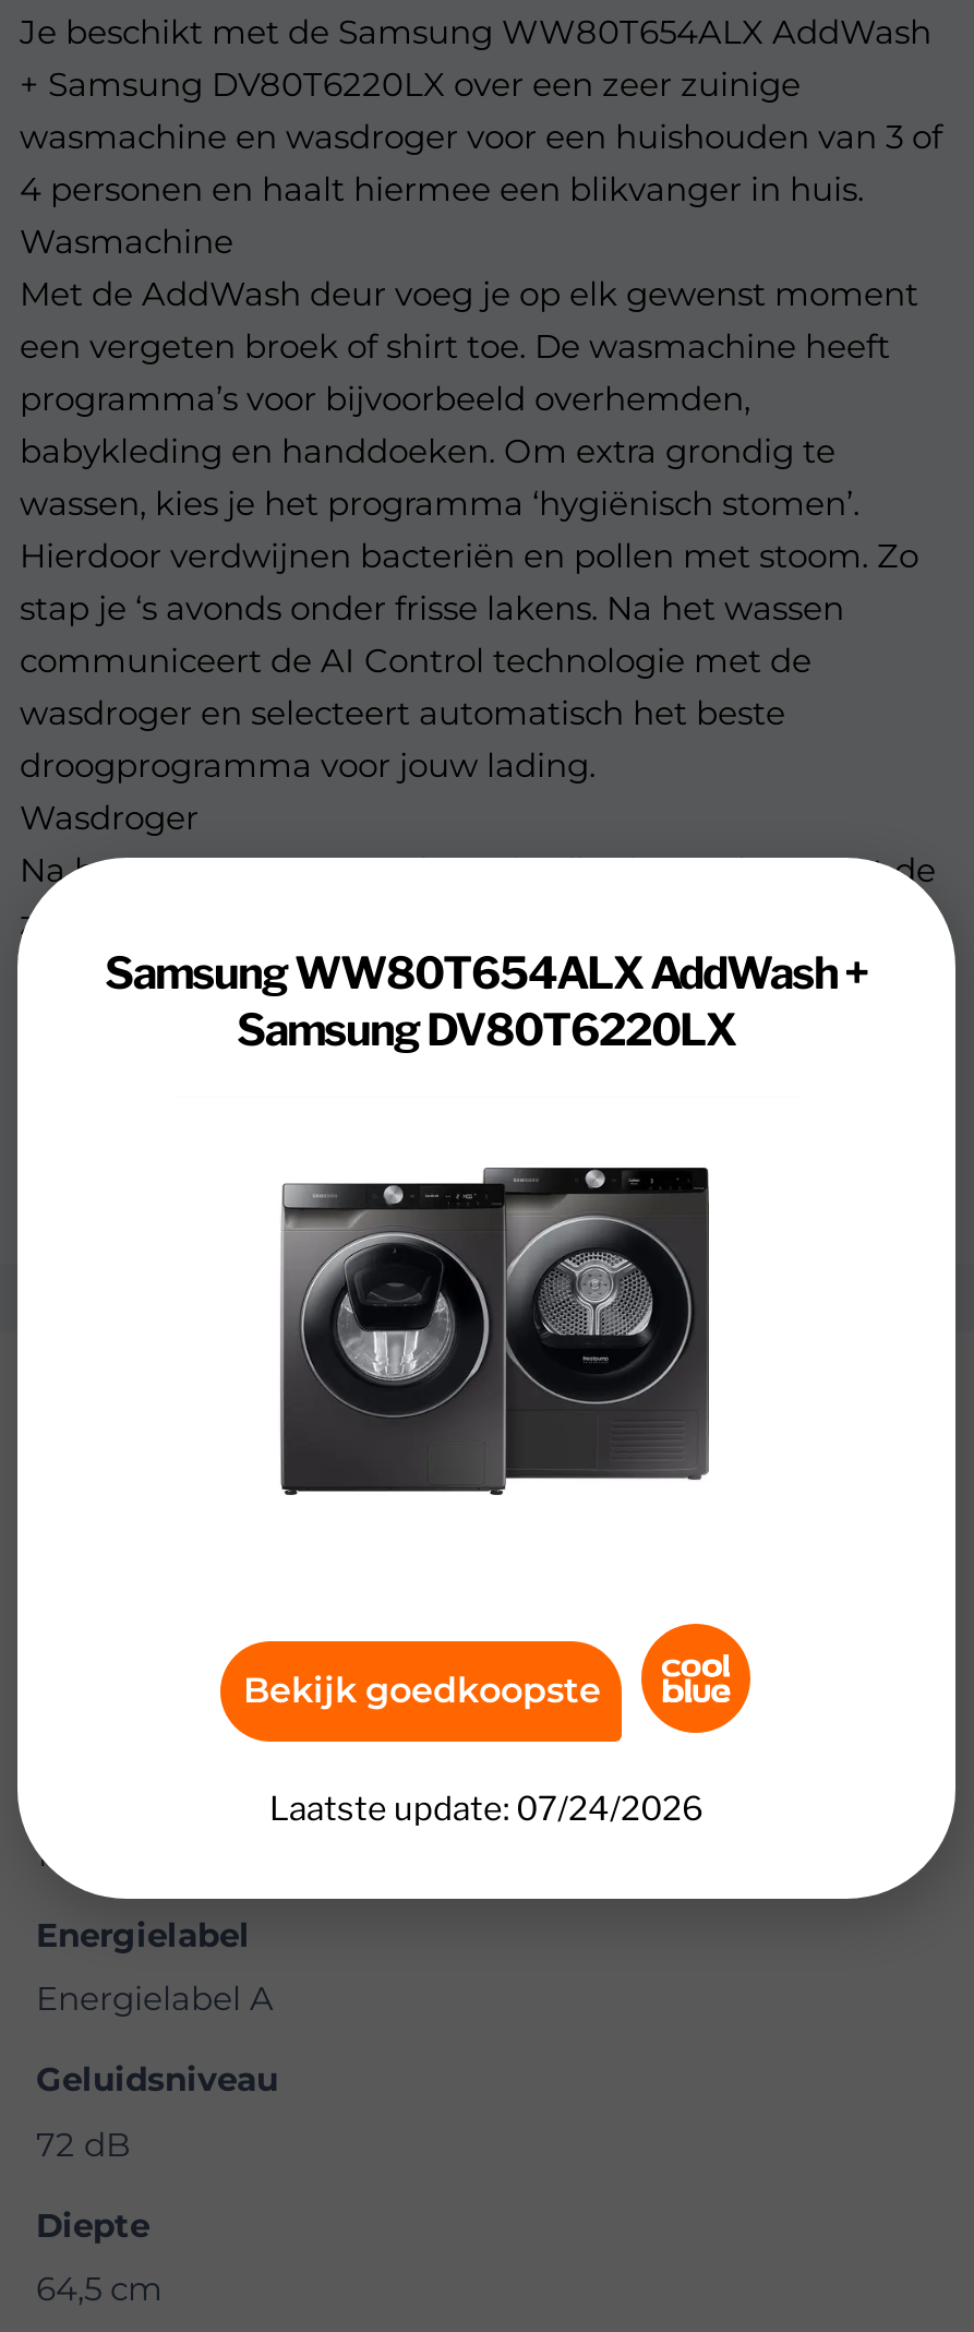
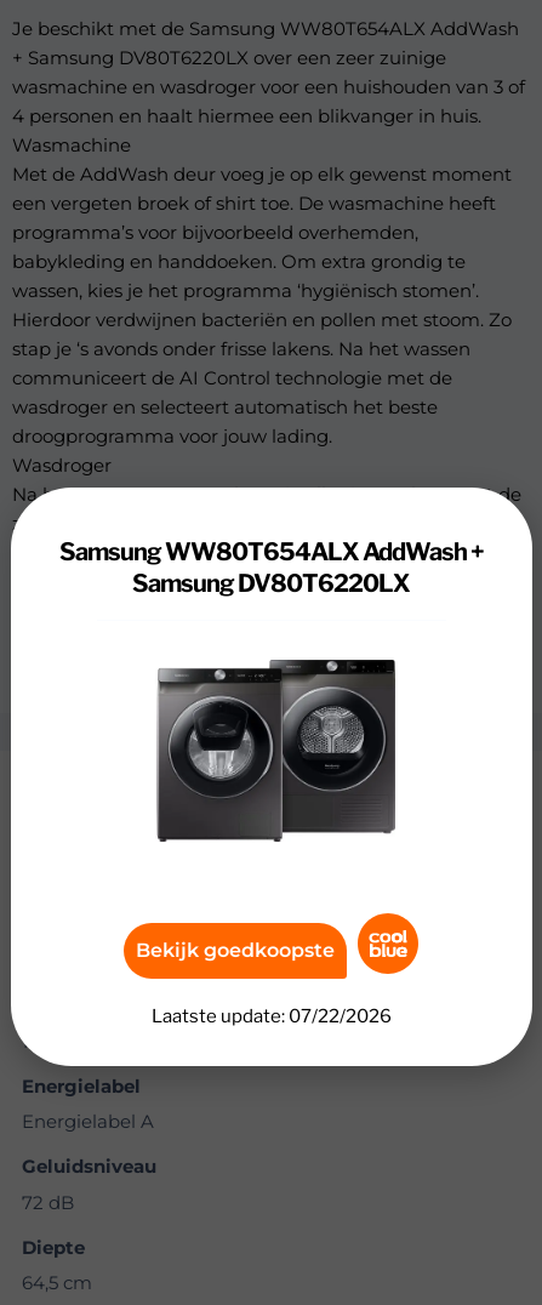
- Laatste update: 07/24/2026
+ Laatste update: 07/22/2026
